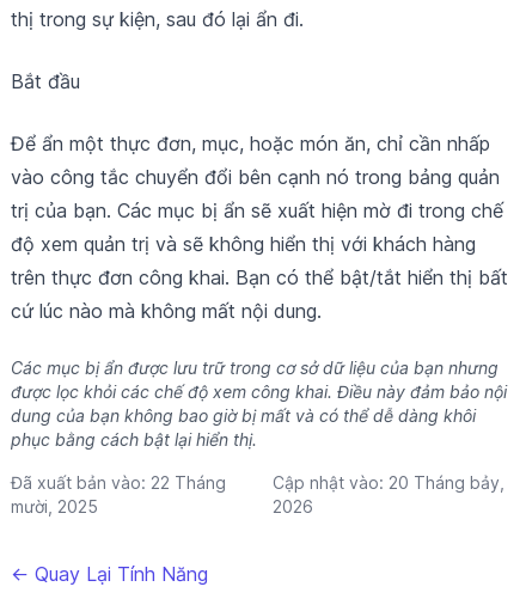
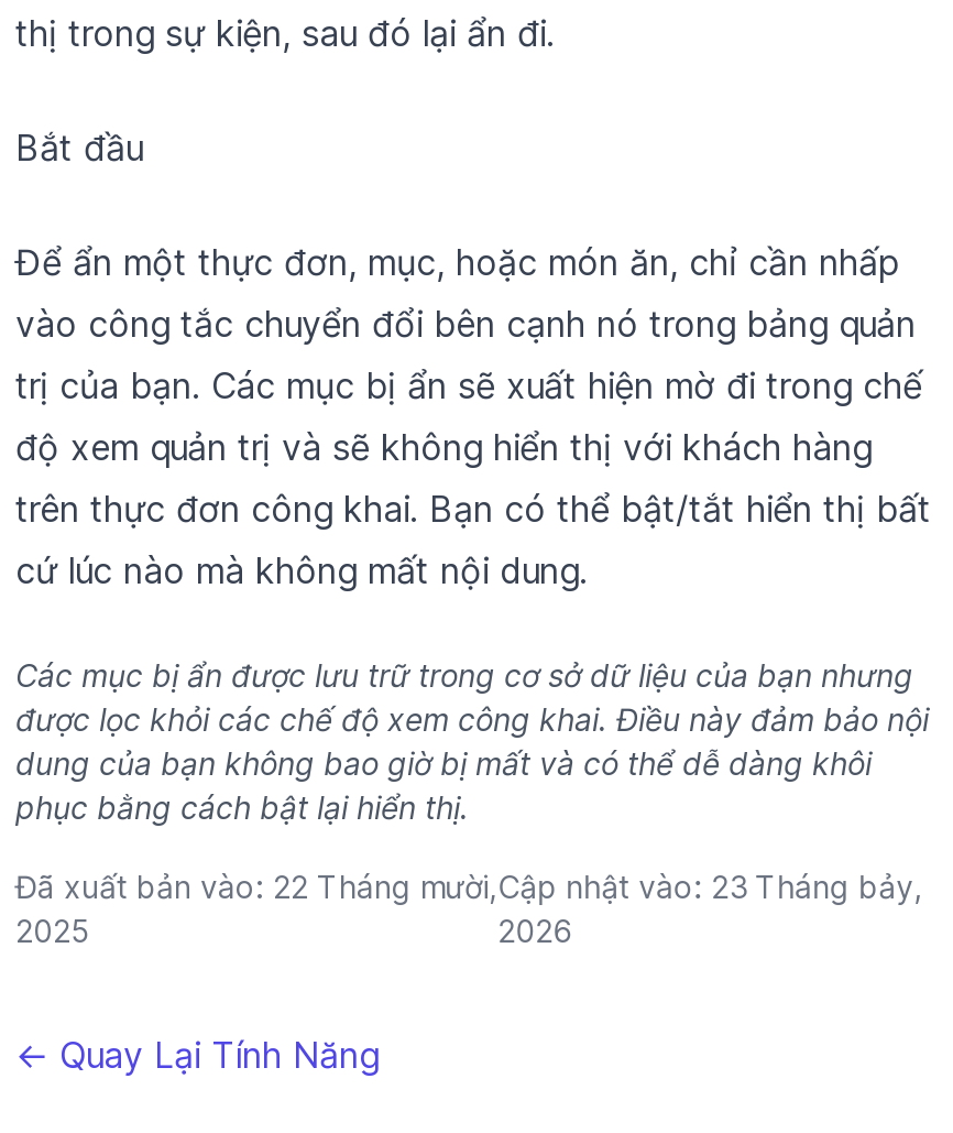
- Cập nhật vào: 20 Tháng bảy,
+ Cập nhật vào: 23 Tháng bảy,
